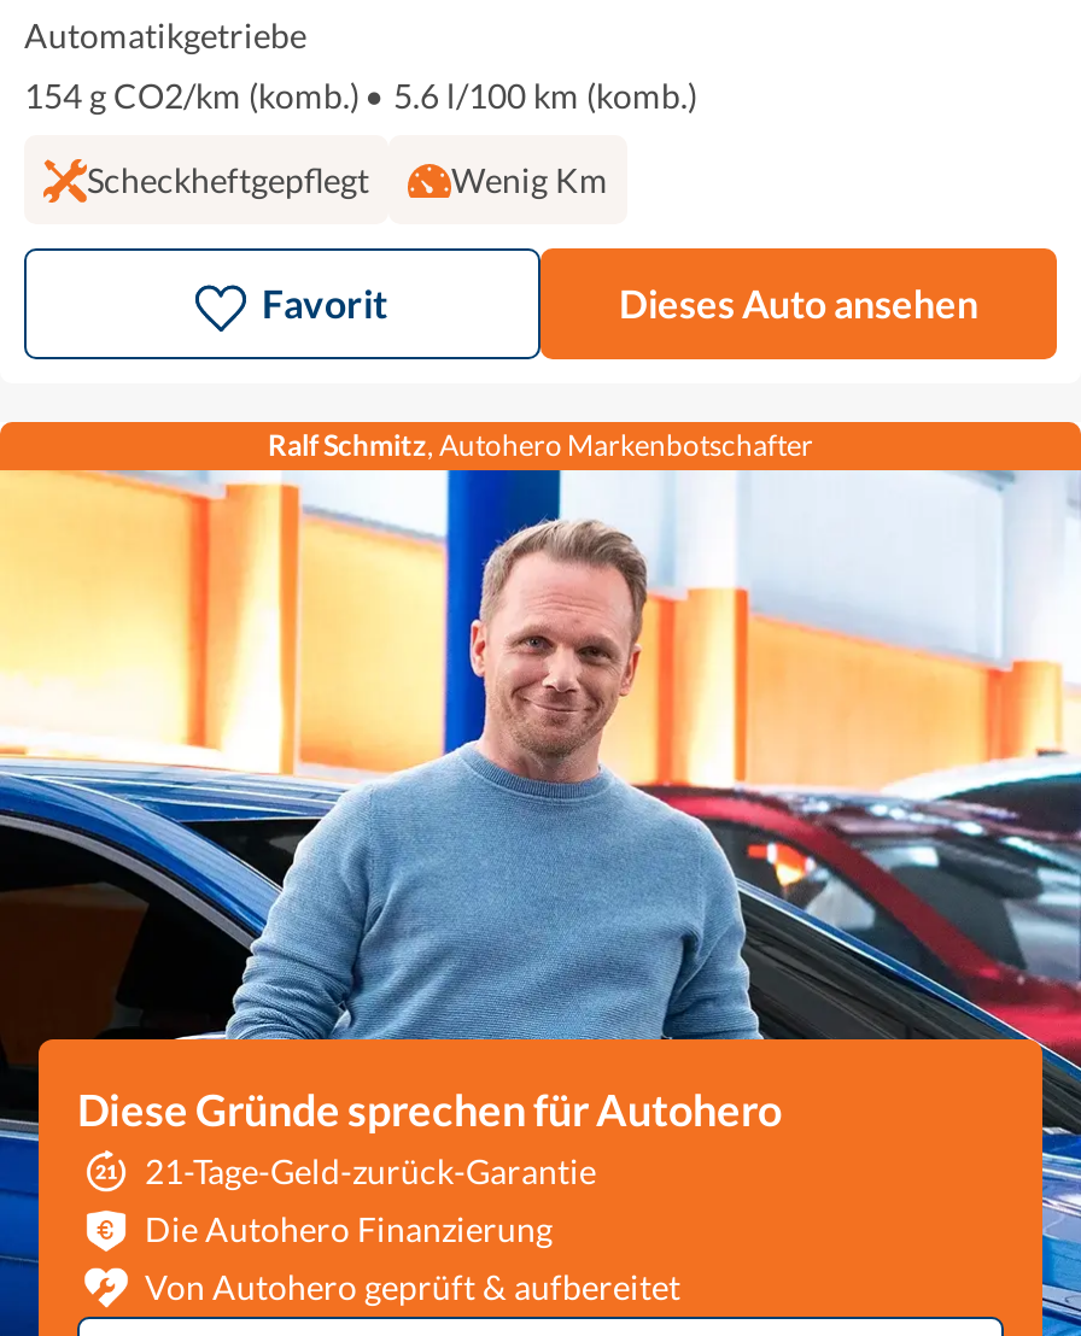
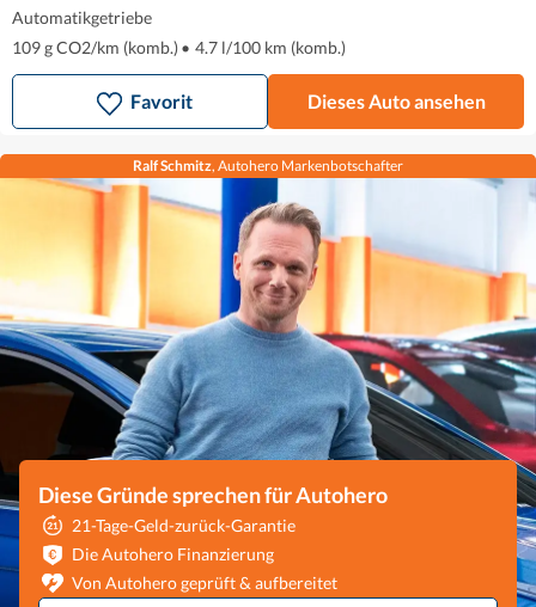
- 154 g CO2/km (komb.) • 5.6 l/100 km (komb.)
- Scheckheftgepflegt
- Wenig Km
+ 109 g CO2/km (komb.) • 4.7 l/100 km (komb.)
